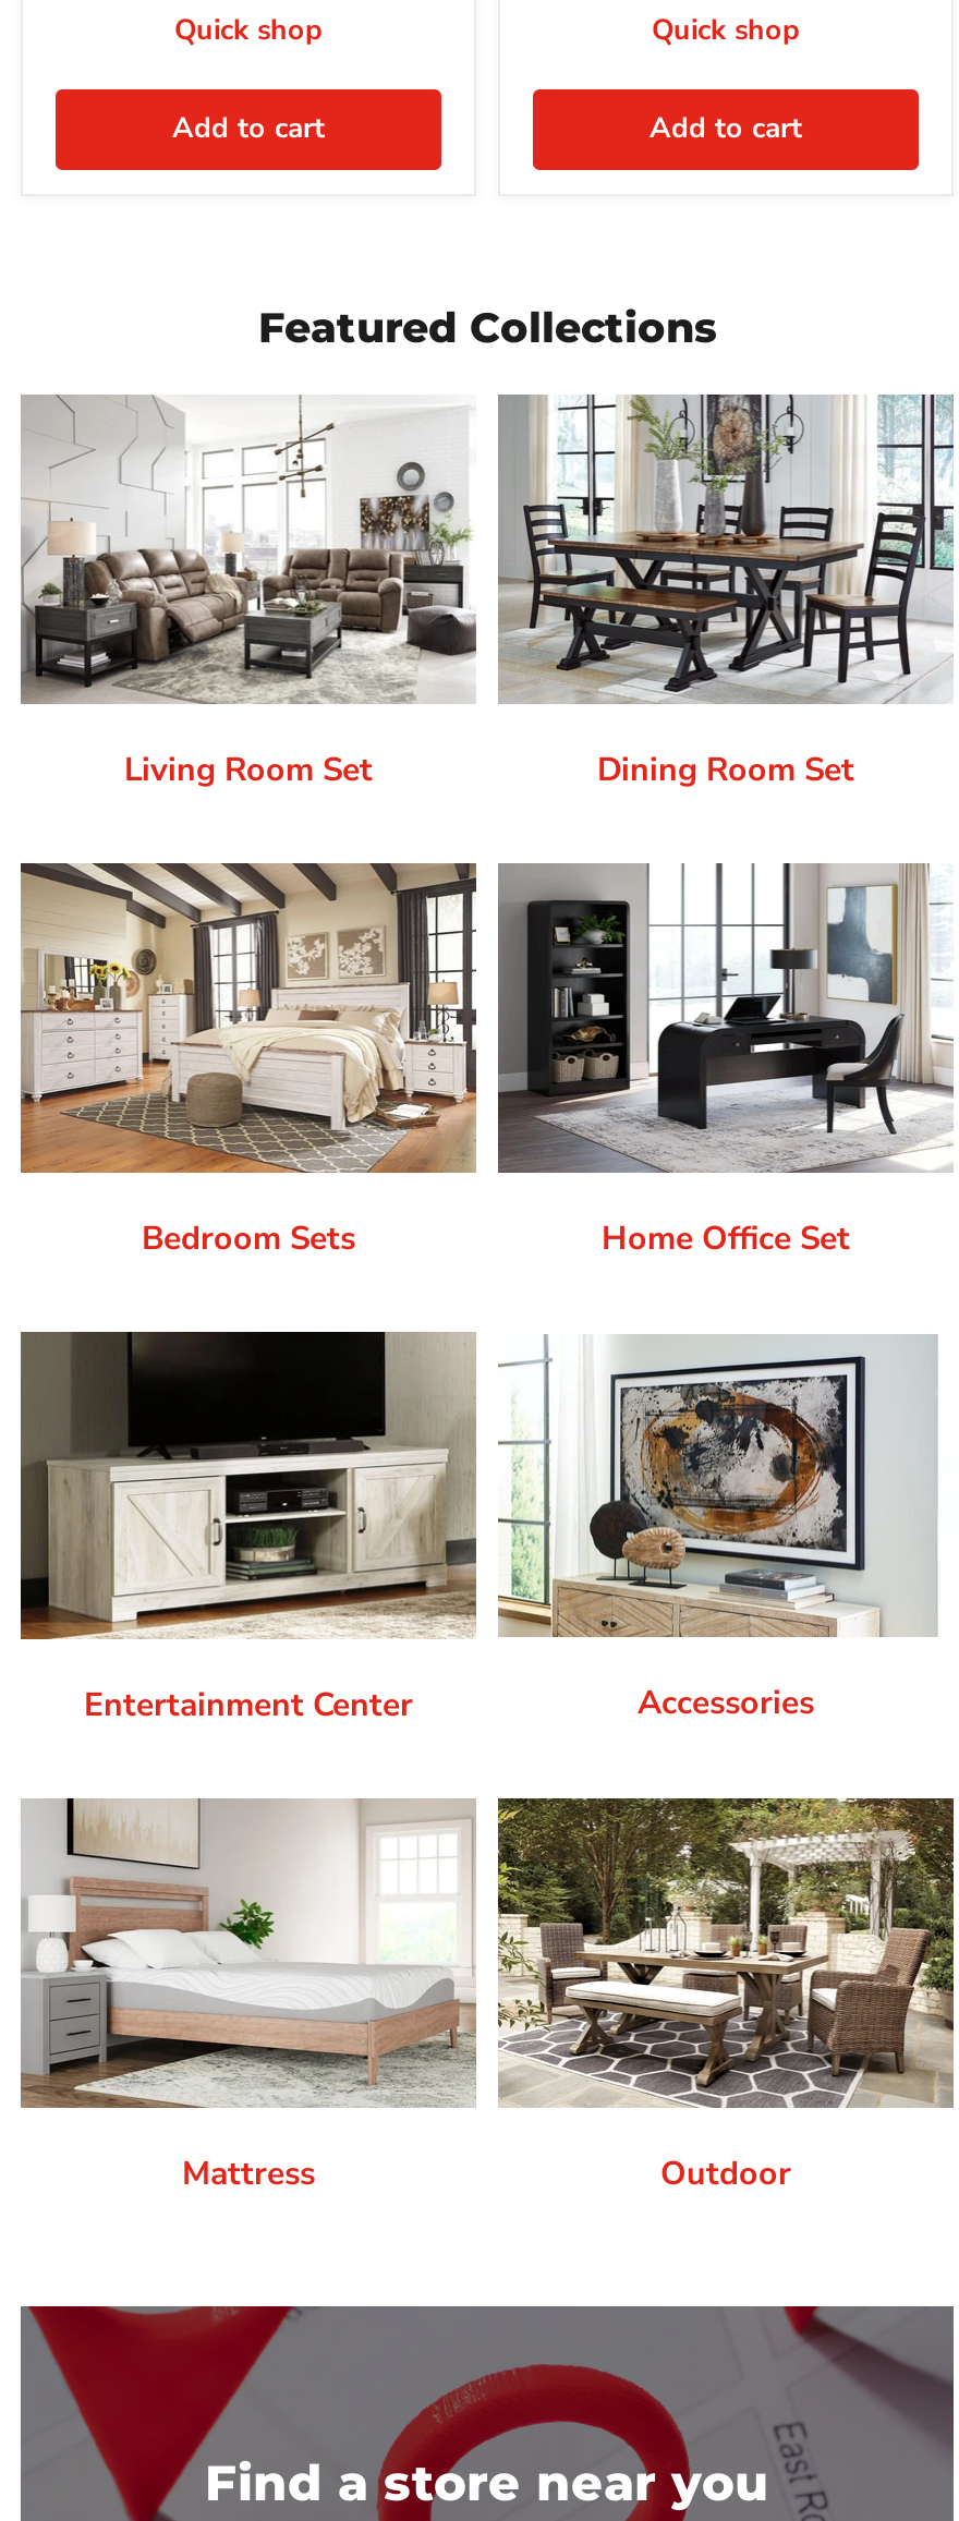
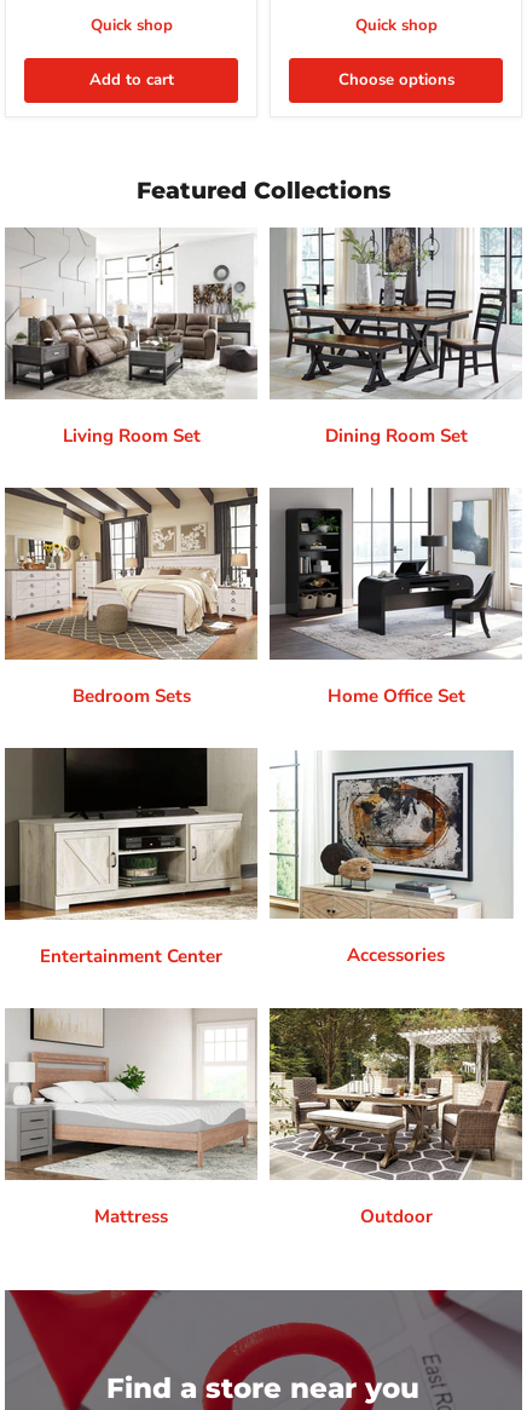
- Add to cart
+ Choose options
